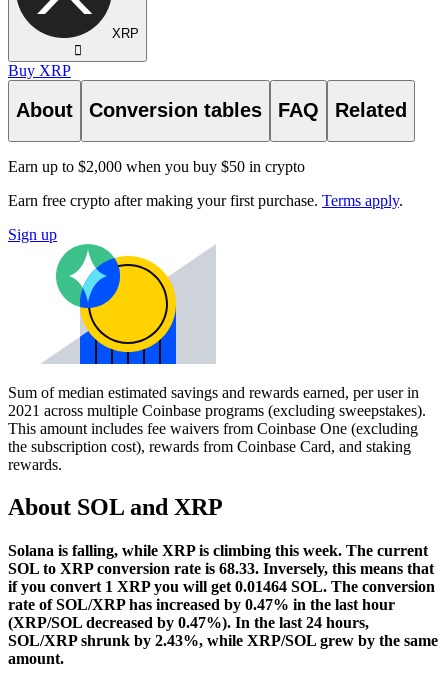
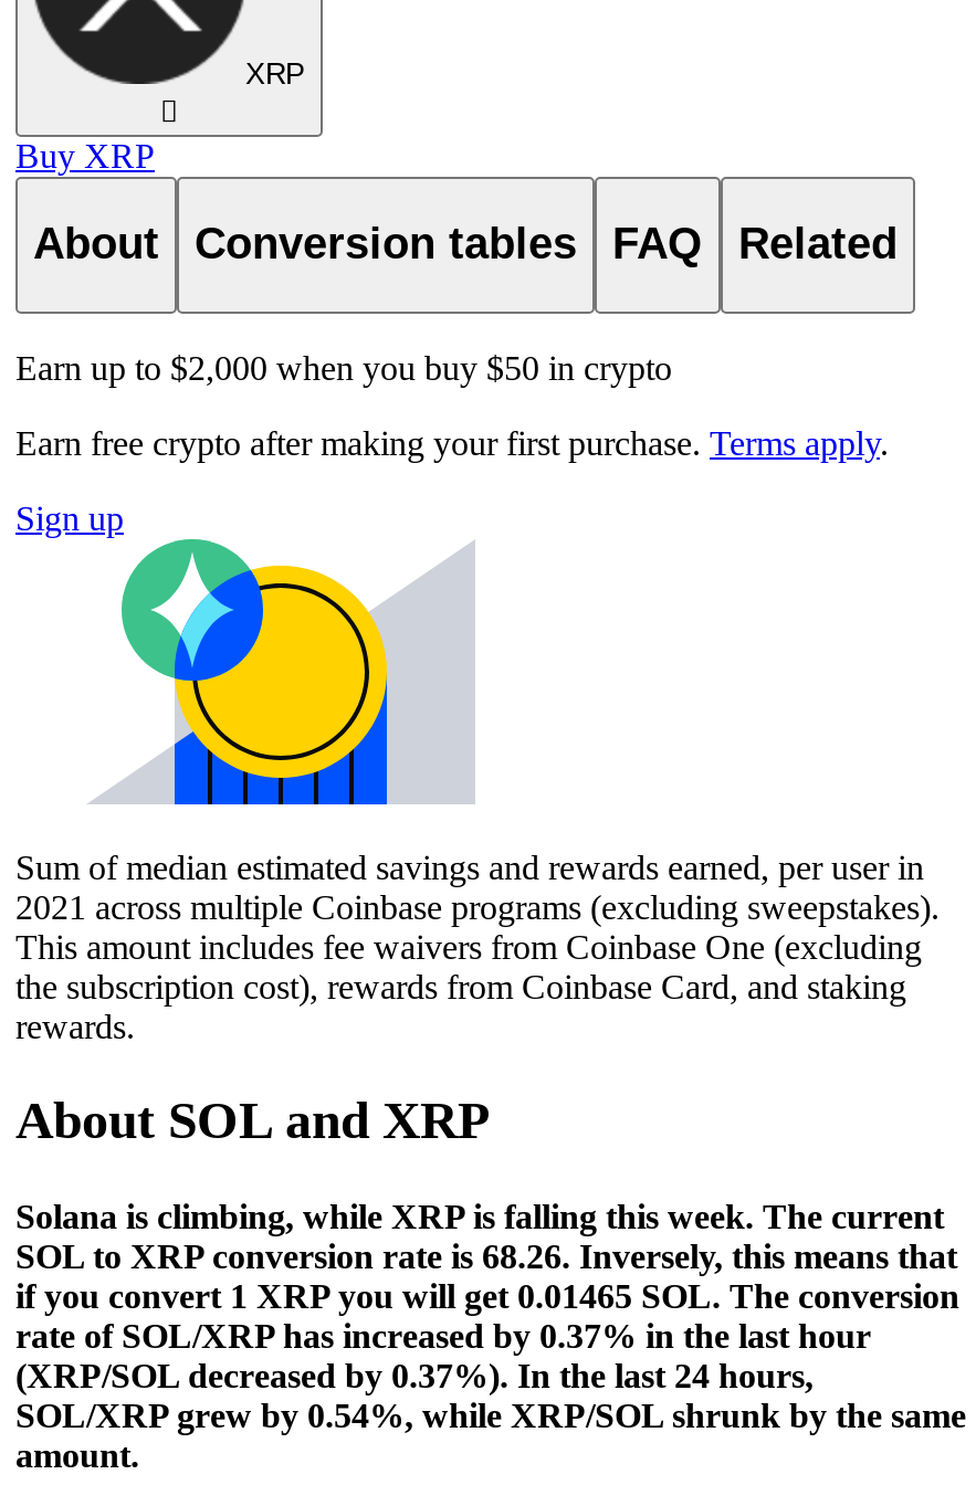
- Solana is falling, while XRP is climbing this week. The current
+ Solana is climbing, while XRP is falling this week. The current

- SOL to XRP conversion rate is 68.33. Inversely, this means that
+ SOL to XRP conversion rate is 68.26. Inversely, this means that

- if you convert 1 XRP you will get 0.01464 SOL. The conversion
+ if you convert 1 XRP you will get 0.01465 SOL. The conversion

- rate of SOL/XRP has increased by 0.47% in the last hour
+ rate of SOL/XRP has increased by 0.37% in the last hour

- (XRP/SOL decreased by 0.47%). In the last 24 hours,
+ (XRP/SOL decreased by 0.37%). In the last 24 hours,

- SOL/XRP shrunk by 2.43%, while XRP/SOL grew by the same
+ SOL/XRP grew by 0.54%, while XRP/SOL shrunk by the same
